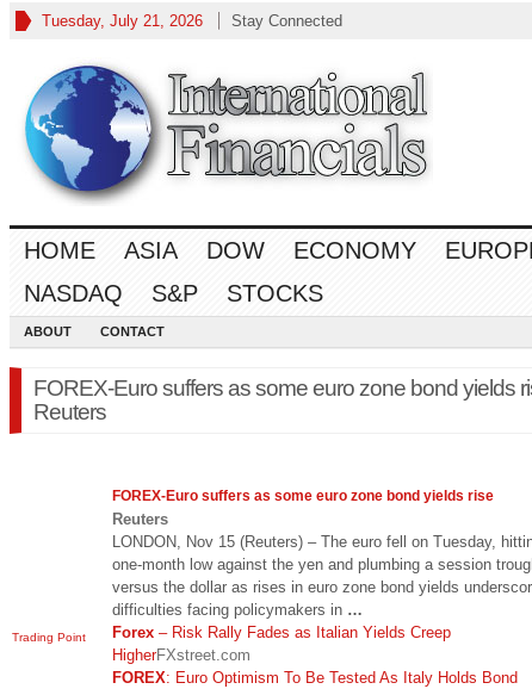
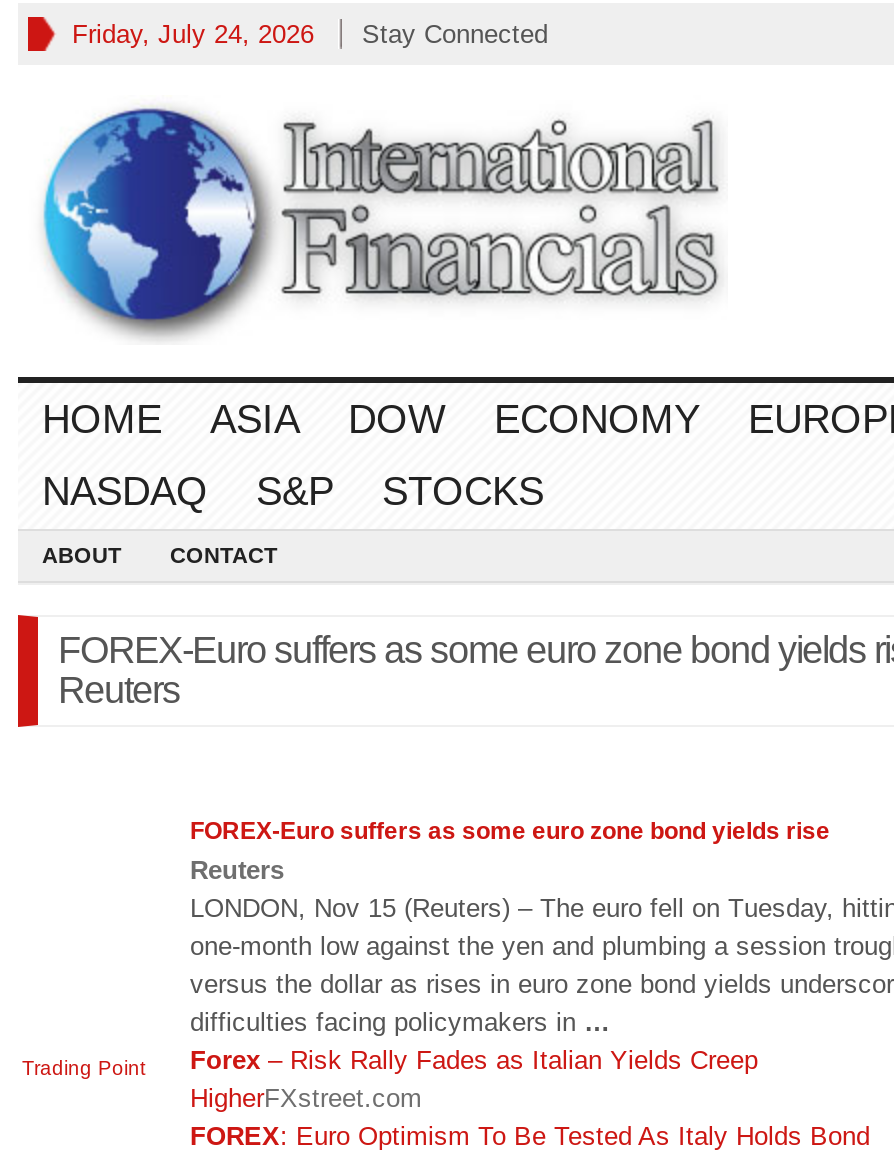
- Tuesday, July 21, 2026 Stay Connected
+ Friday, July 24, 2026 Stay Connected
